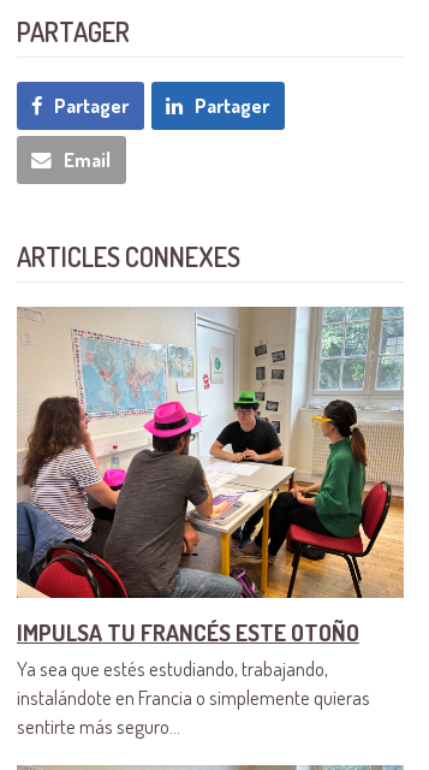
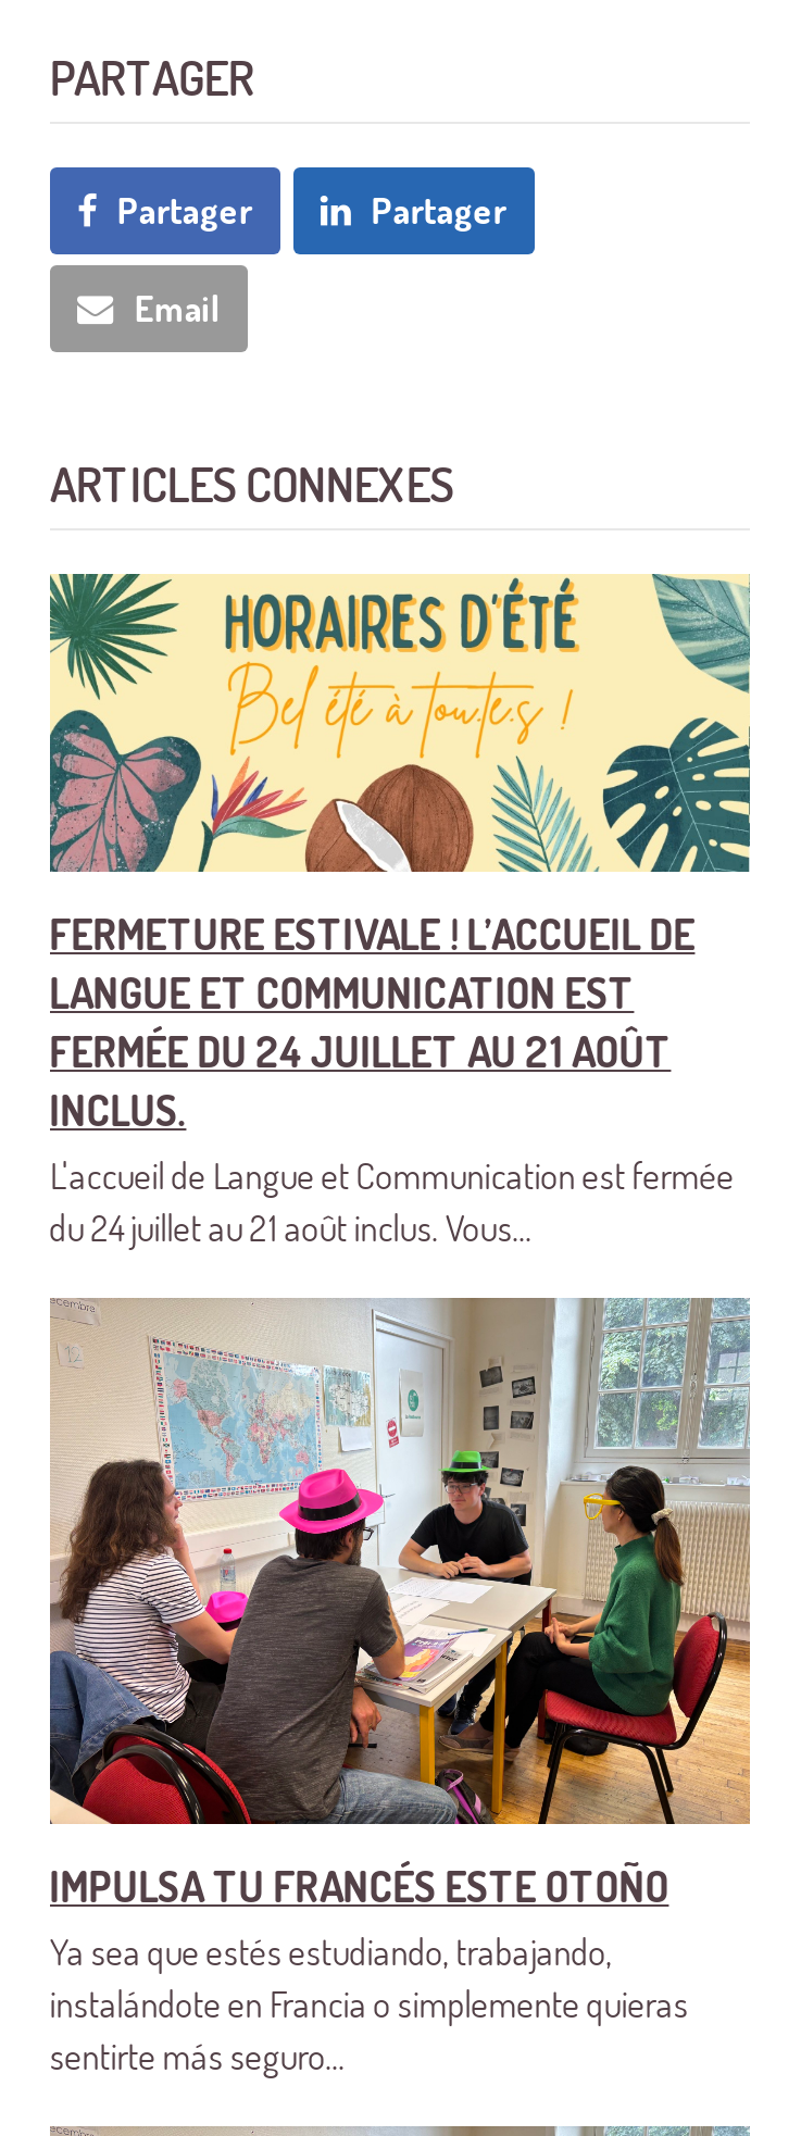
+ [image]
+ FERMETURE ESTIVALE ! L’ACCUEIL DE
+ LANGUE ET COMMUNICATION EST
+ FERMÉE DU 24 JUILLET AU 21 AOÛT
+ INCLUS.
+ L'accueil de Langue et Communication est fermée
+ du 24 juillet au 21 août inclus. Vous…
